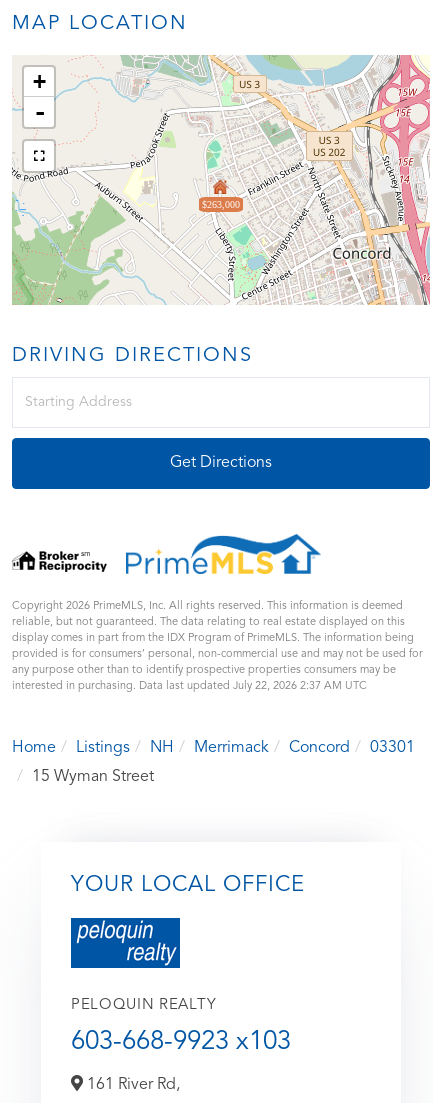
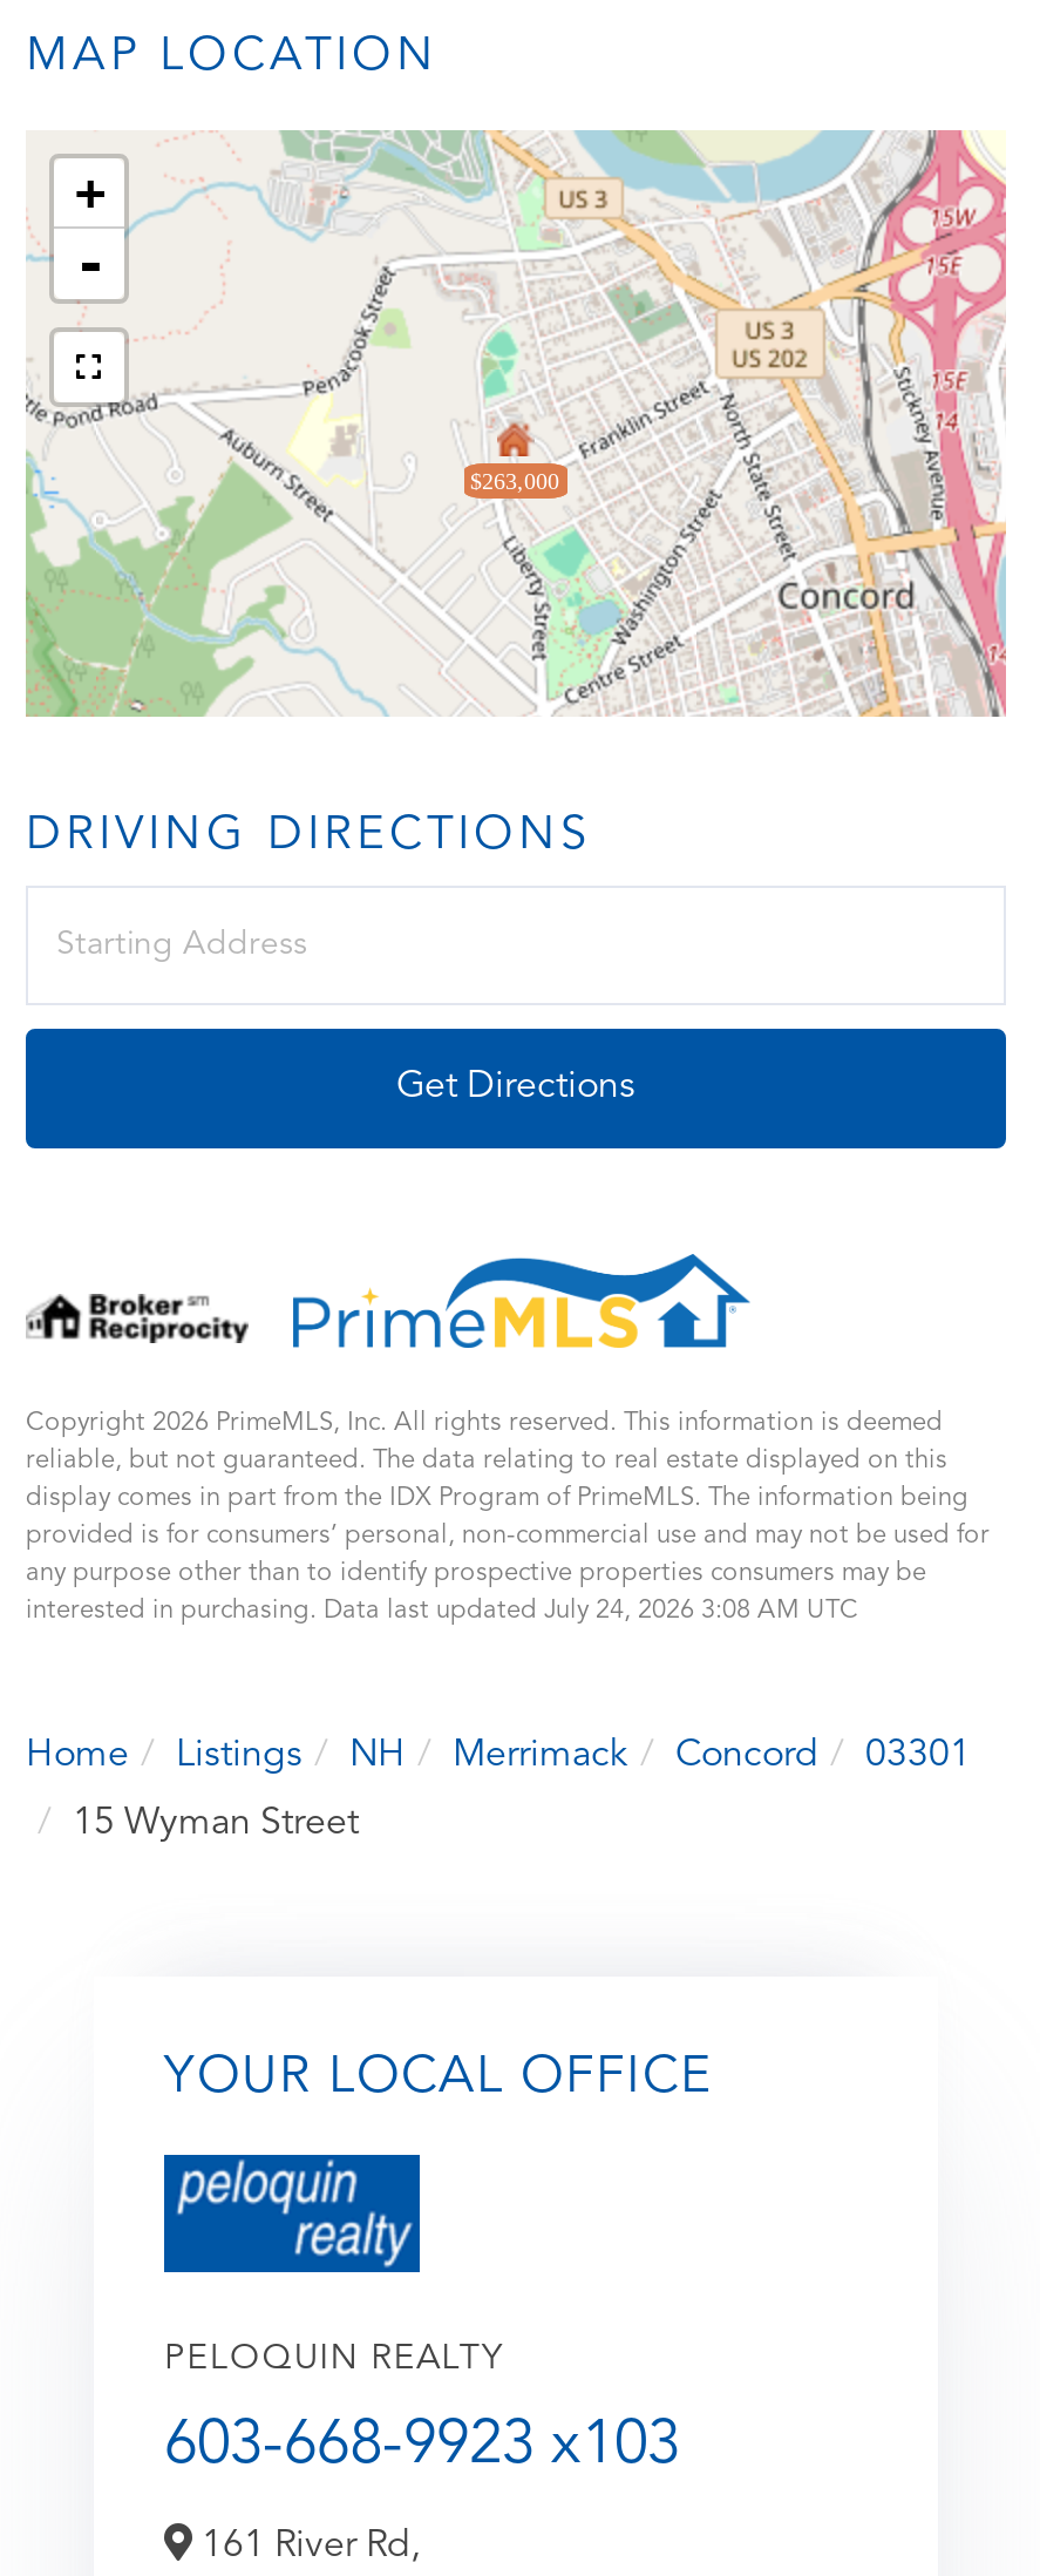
- interested in purchasing. Data last updated July 22, 2026 2:37 AM UTC
+ interested in purchasing. Data last updated July 24, 2026 3:08 AM UTC
